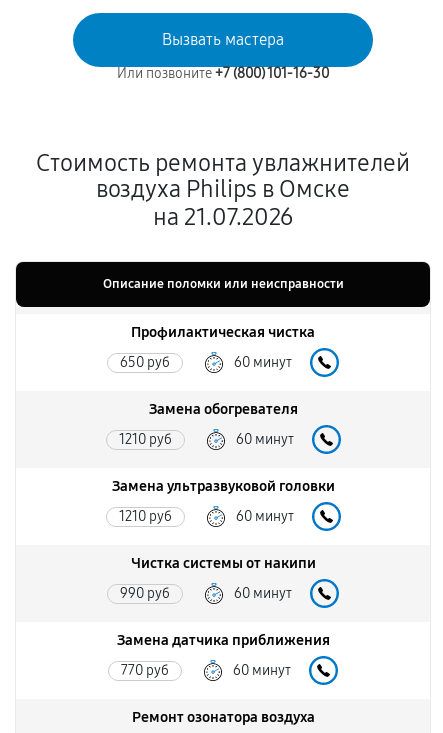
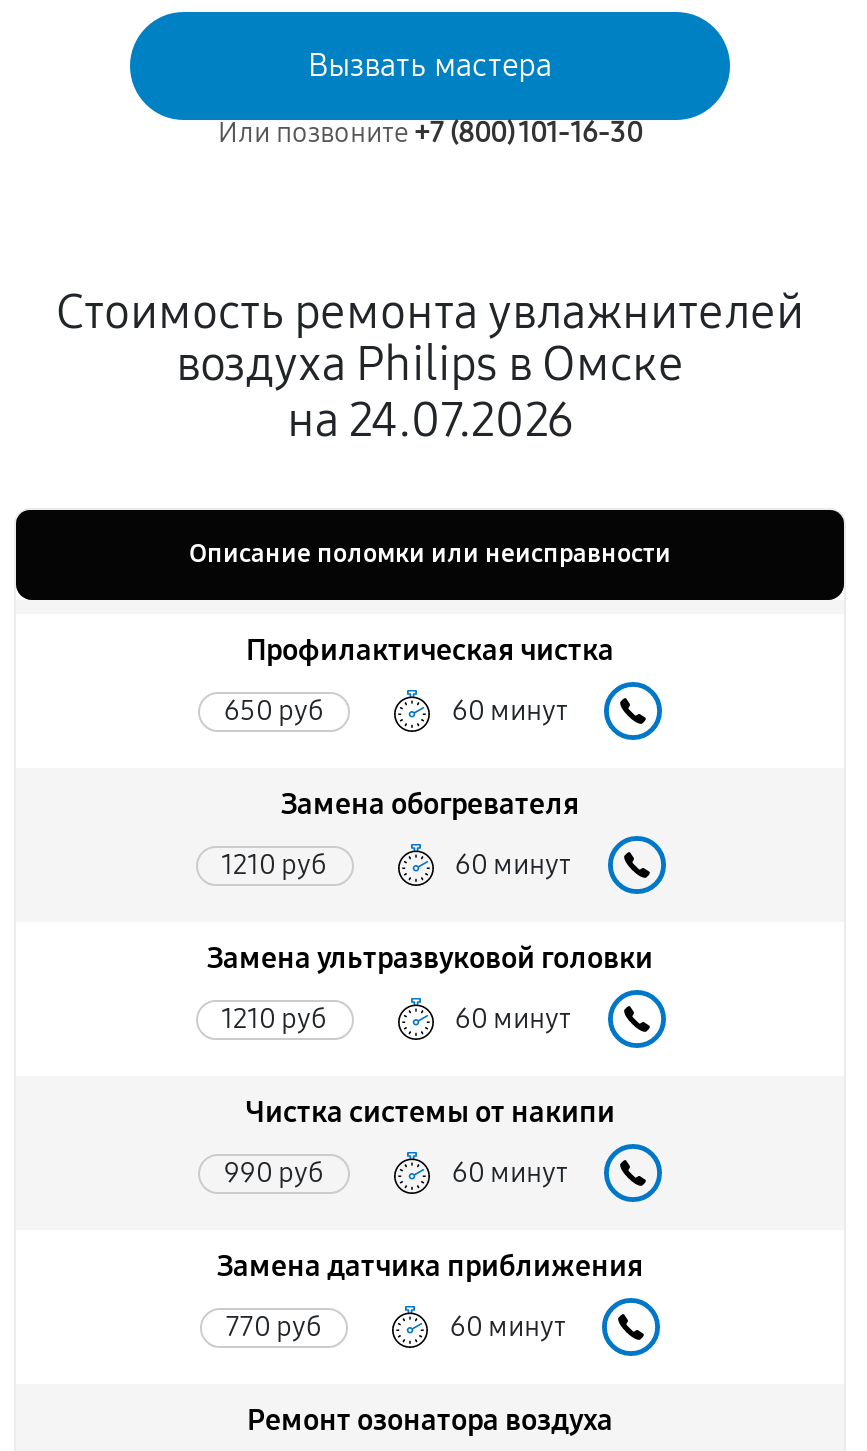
- на 21.07.2026
+ на 24.07.2026
